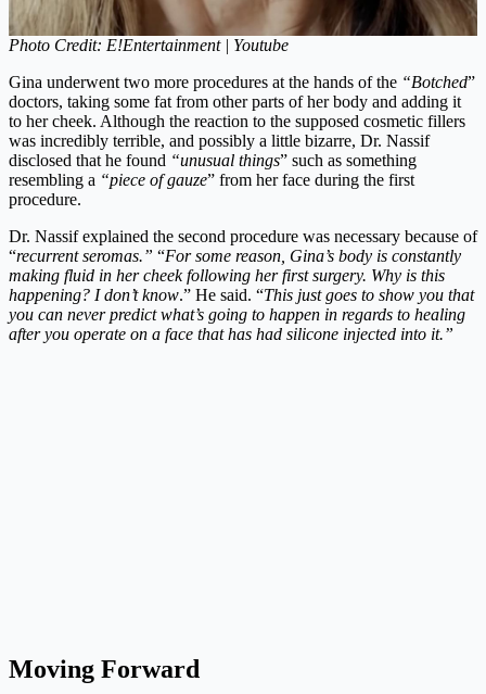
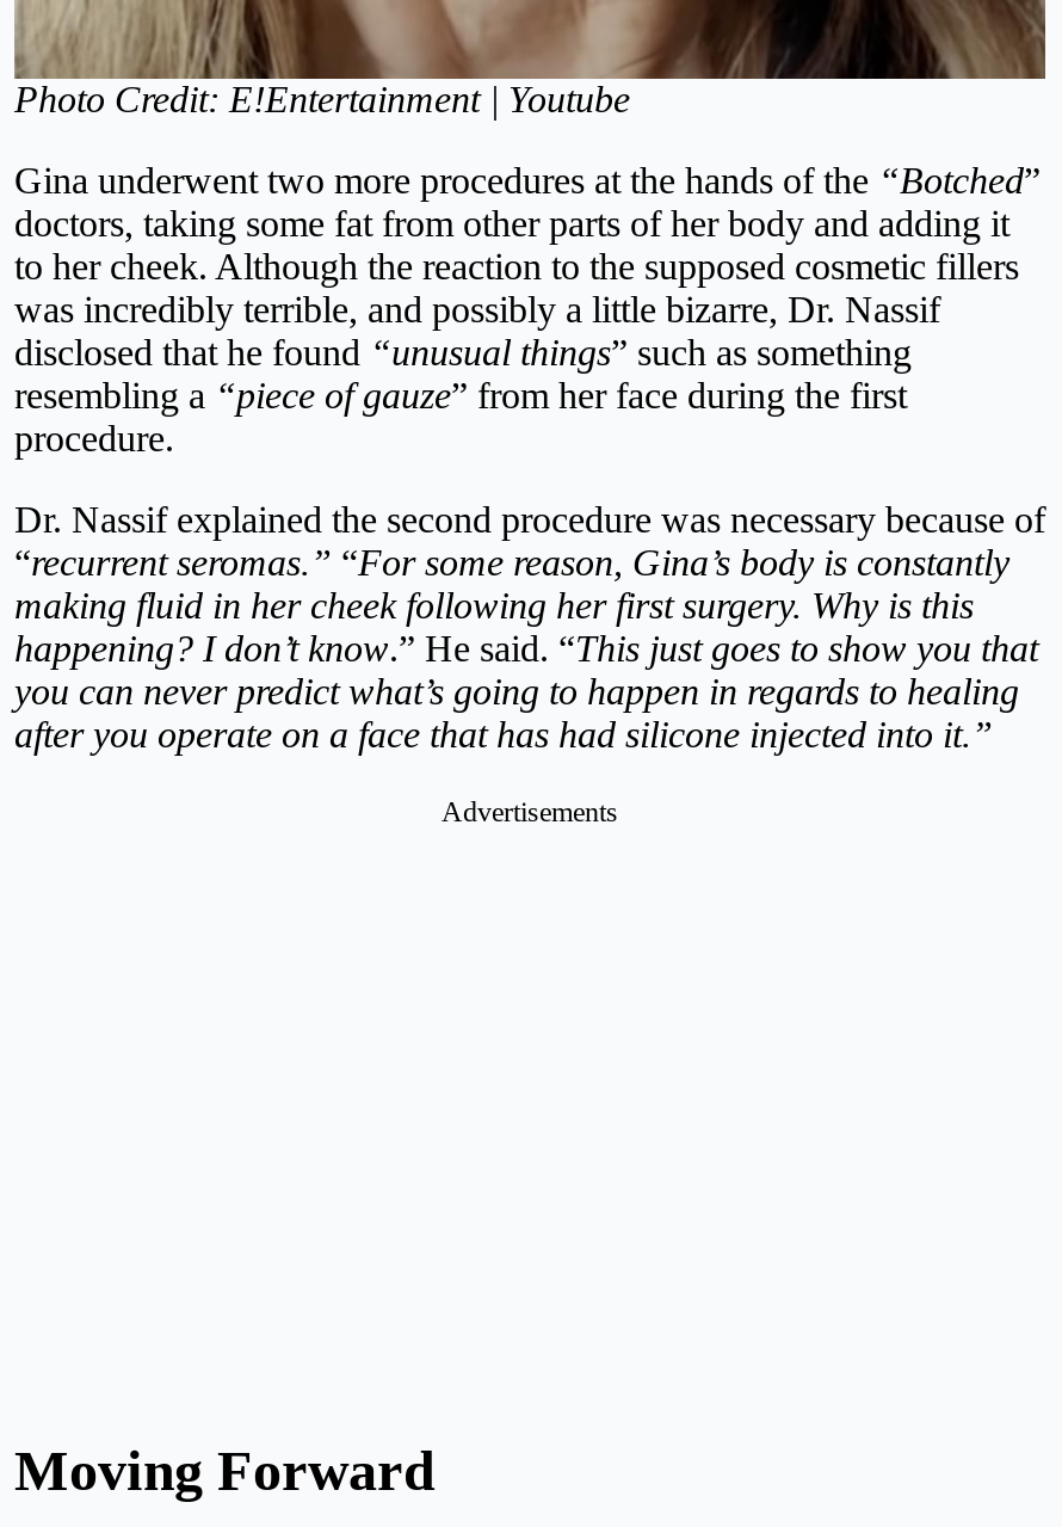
+ Advertisements
